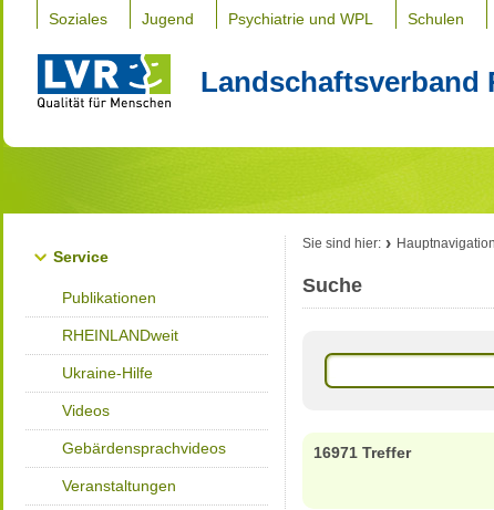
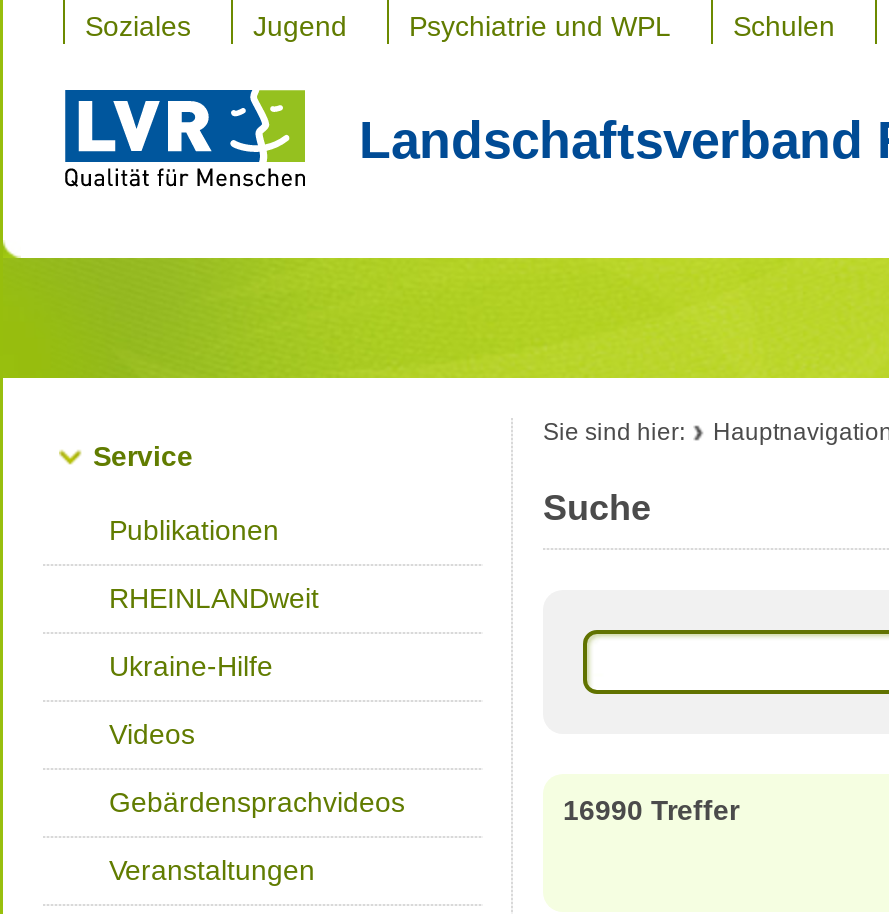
- 16971 Treffer
+ 16990 Treffer
